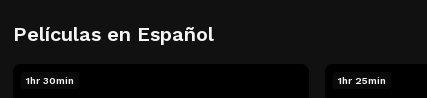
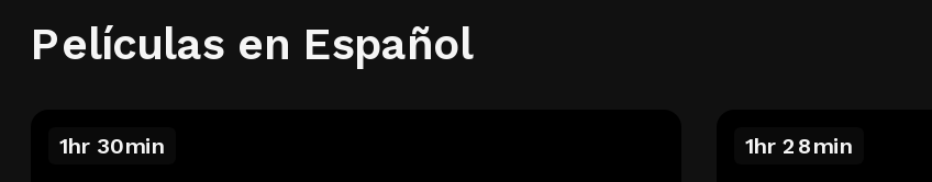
- 1hr 25min
+ 1hr 28min
